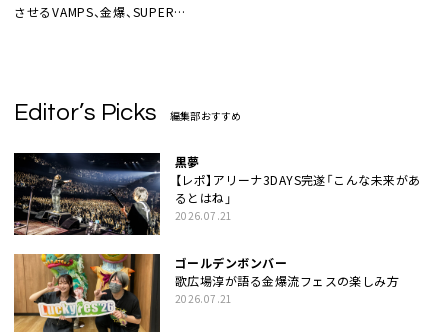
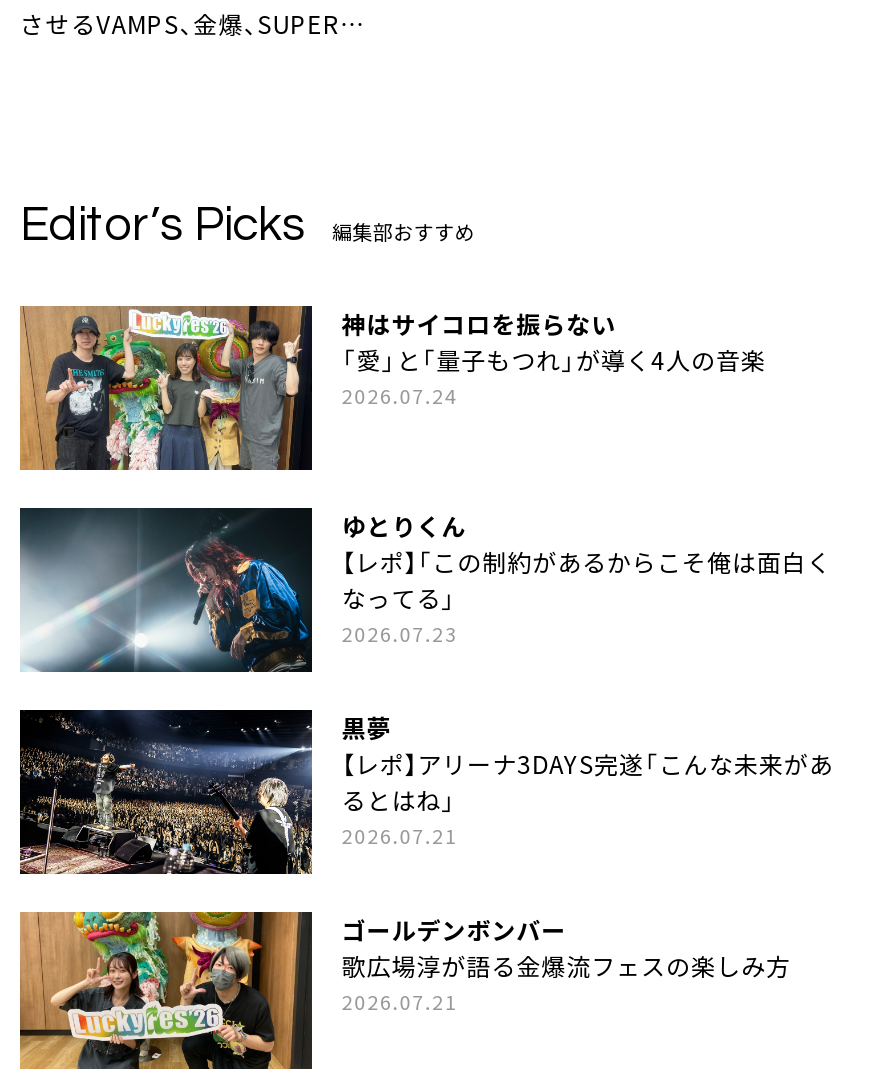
+ [image]
+ 神はサイコロを振らない
+ 「愛」と「量子もつれ」が導く4人の音楽
+ 2026.07.24

+ [image]
+ ゆとりくん
+ 【レポ】「この制約があるからこそ俺は面白く
+ なってる」
+ 2026.07.23
